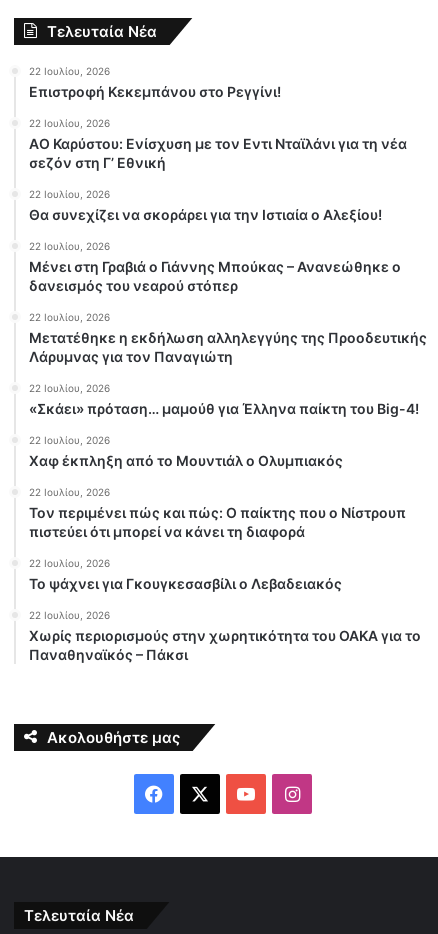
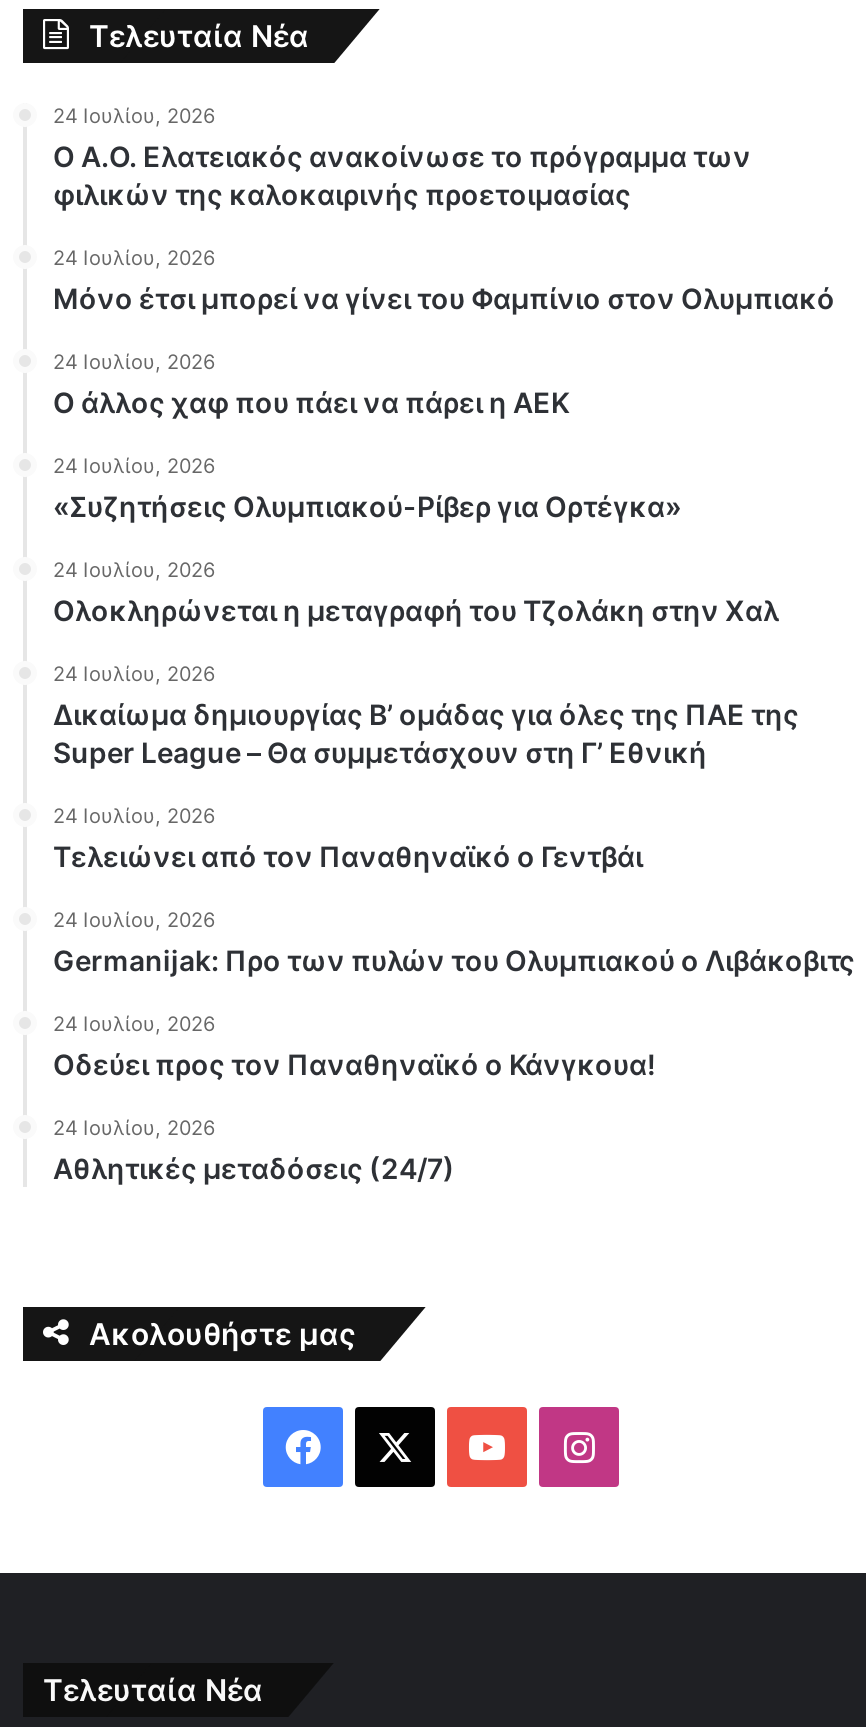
- 22 Ιουλίου, 2026
- Επιστροφή Κεκεμπάνου στο Ρεγγίνι!
+ 24 Ιουλίου, 2026
+ Ο Α.Ο. Ελατειακός ανακοίνωσε το πρόγραμμα των
+ φιλικών της καλοκαιρινής προετοιμασίας

- 22 Ιουλίου, 2026
- ΑΟ Καρύστου: Ενίσχυση με τον Εντι Νταϊλάνι για τη νέα
- σεζόν στη Γ’ Εθνική
+ 24 Ιουλίου, 2026
+ Μόνο έτσι μπορεί να γίνει του Φαμπίνιο στον Ολυμπιακό

- 22 Ιουλίου, 2026
- Θα συνεχίζει να σκοράρει για την Ιστιαία ο Αλεξίου!
+ 24 Ιουλίου, 2026
+ Ο άλλος χαφ που πάει να πάρει η ΑΕΚ

- 22 Ιουλίου, 2026
- Μένει στη Γραβιά ο Γιάννης Μπούκας – Ανανεώθηκε ο
- δανεισμός του νεαρού στόπερ
+ 24 Ιουλίου, 2026
+ «Συζητήσεις Ολυμπιακού-Ρίβερ για Ορτέγκα»

- 22 Ιουλίου, 2026
- Μετατέθηκε η εκδήλωση αλληλεγγύης της Προοδευτικής
- Λάρυμνας για τον Παναγιώτη
+ 24 Ιουλίου, 2026
+ Ολοκληρώνεται η μεταγραφή του Τζολάκη στην Χαλ

- 22 Ιουλίου, 2026
- «Σκάει» πρόταση… μαμούθ για Έλληνα παίκτη του Big-4!
+ 24 Ιουλίου, 2026
+ Δικαίωμα δημιουργίας Β’ ομάδας για όλες της ΠΑΕ της
+ Super League – Θα συμμετάσχουν στη Γ’ Εθνική

- 22 Ιουλίου, 2026
- Χαφ έκπληξη από το Μουντιάλ ο Ολυμπιακός
+ 24 Ιουλίου, 2026
+ Τελειώνει από τον Παναθηναϊκό ο Γεντβάι

- 22 Ιουλίου, 2026
- Τον περιμένει πώς και πώς: Ο παίκτης που ο Νίστρουπ
- πιστεύει ότι μπορεί να κάνει τη διαφορά
+ 24 Ιουλίου, 2026
+ Germanijak: Προ των πυλών του Ολυμπιακού ο Λιβάκοβιτς

- 22 Ιουλίου, 2026
- Το ψάχνει για Γκουγκεσασβίλι ο Λεβαδειακός
+ 24 Ιουλίου, 2026
+ Οδεύει προς τον Παναθηναϊκό ο Κάνγκουα!

- 22 Ιουλίου, 2026
- Χωρίς περιορισμούς στην χωρητικότητα του ΟΑΚΑ για το
- Παναθηναϊκός – Πάκσι
+ 24 Ιουλίου, 2026
+ Αθλητικές μεταδόσεις (24/7)
